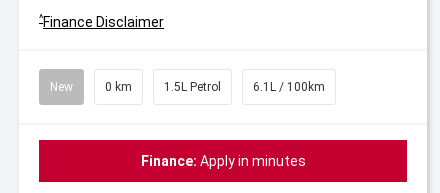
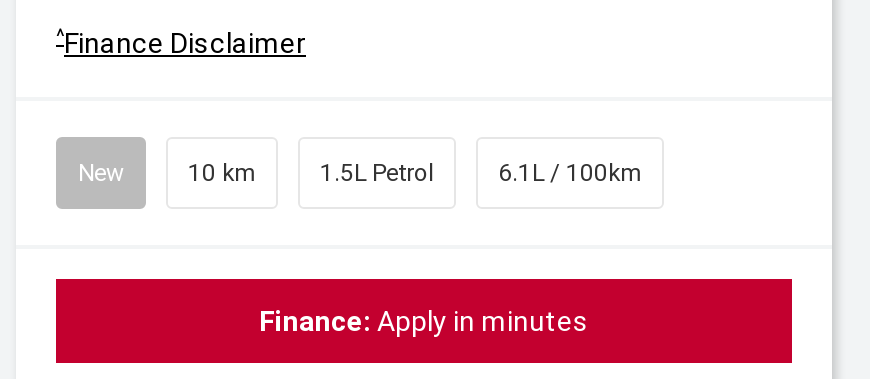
- 0 km
+ 10 km
